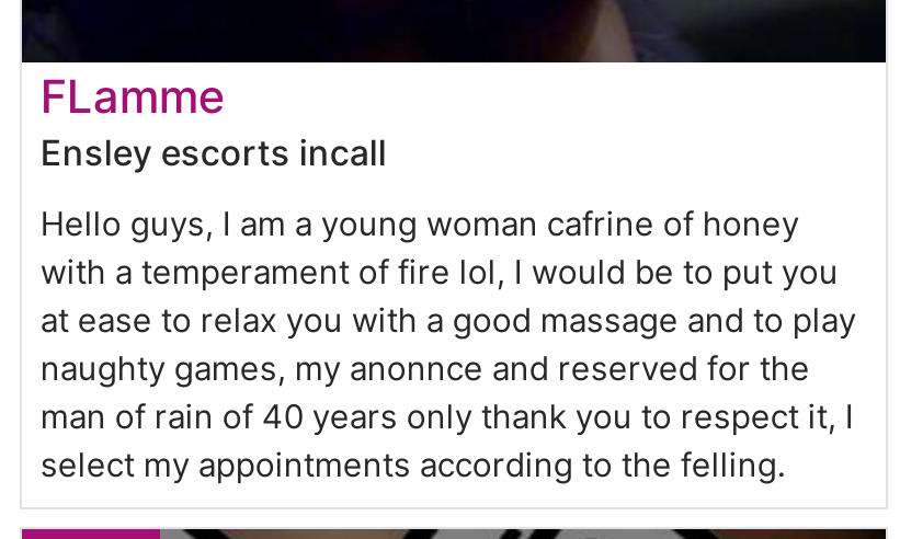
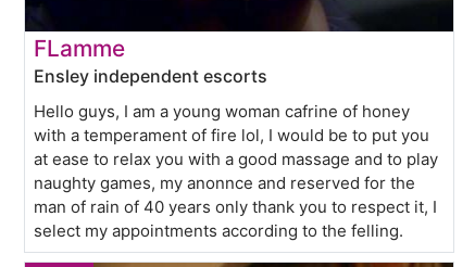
- Ensley escorts incall
+ Ensley independent escorts
